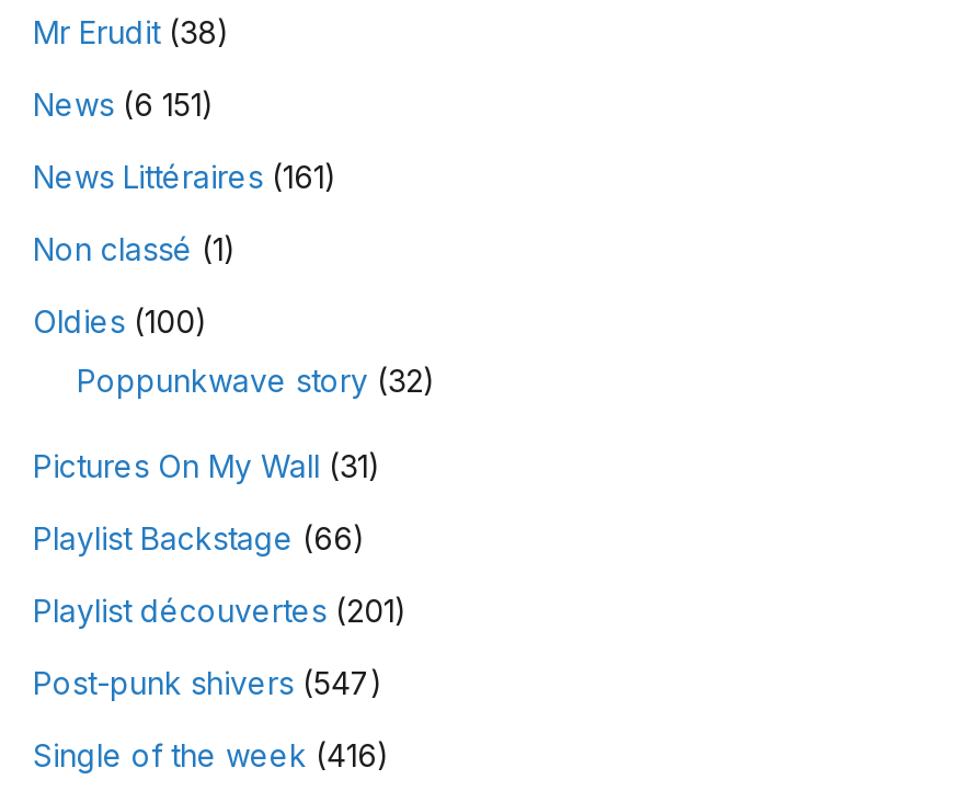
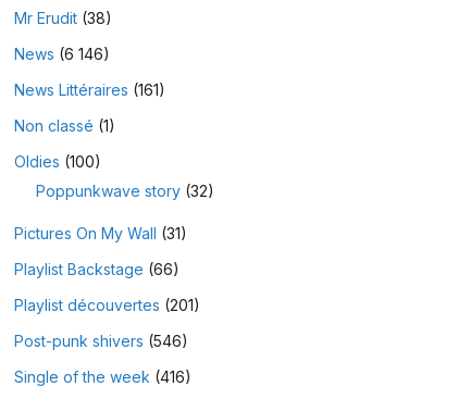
- News (6 151)
+ News (6 146)

- Post-punk shivers (547)
+ Post-punk shivers (546)
